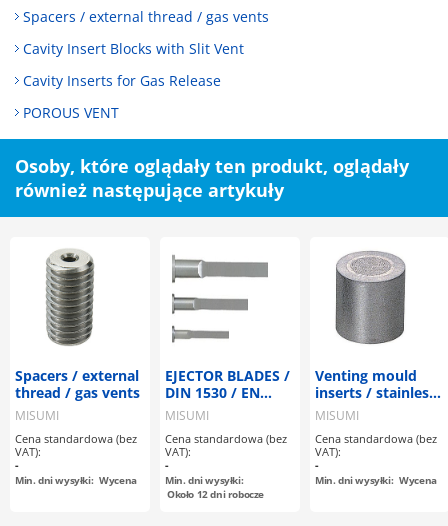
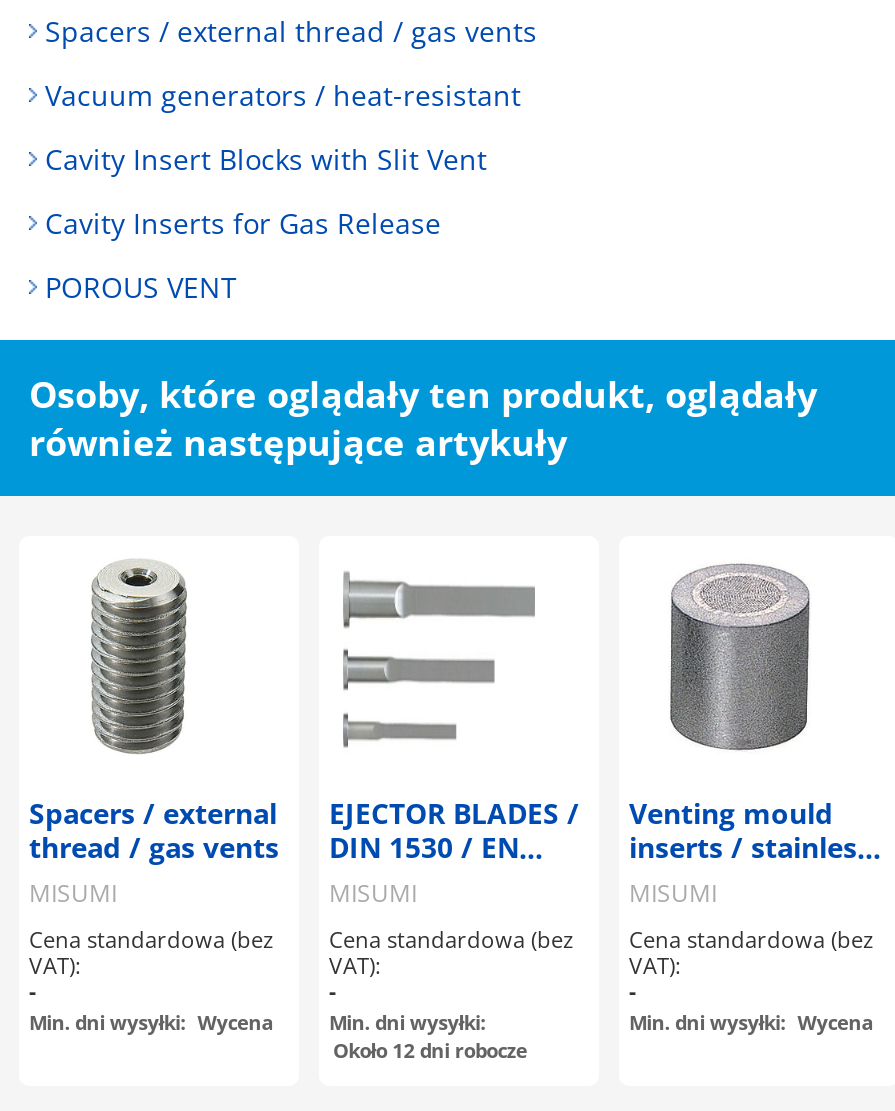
+ Vacuum generators / heat-resistant
